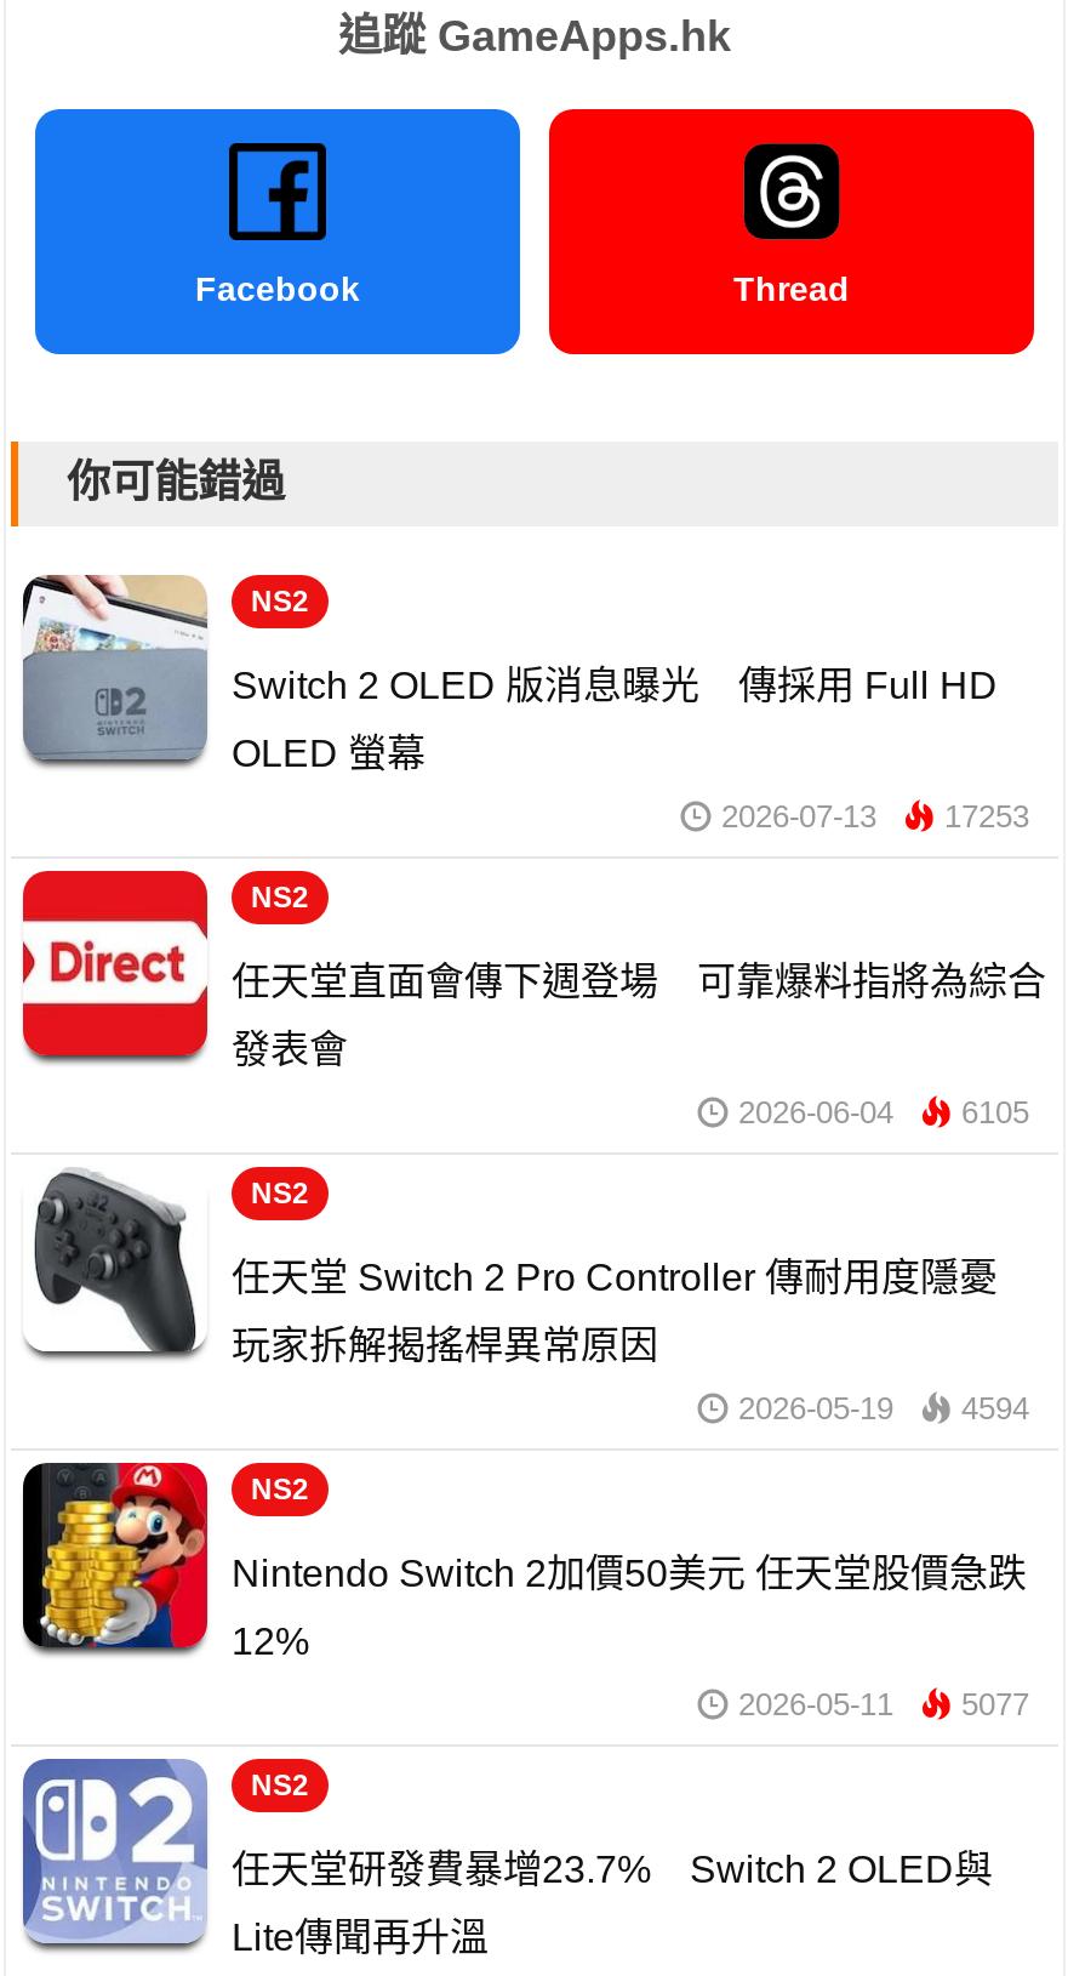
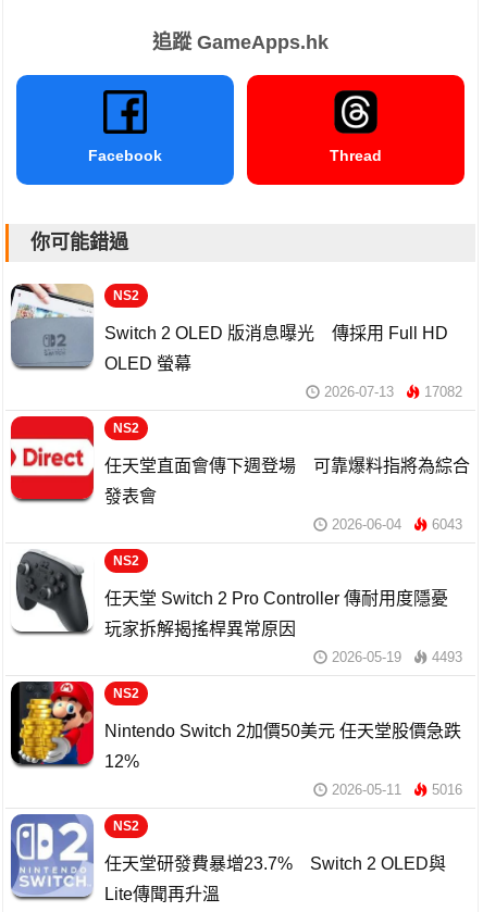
- 2026-07-13 17253
+ 2026-07-13 17082

- 2026-06-04 6105
+ 2026-06-04 6043

- 2026-05-19 4594
+ 2026-05-19 4493

- 2026-05-11 5077
+ 2026-05-11 5016
